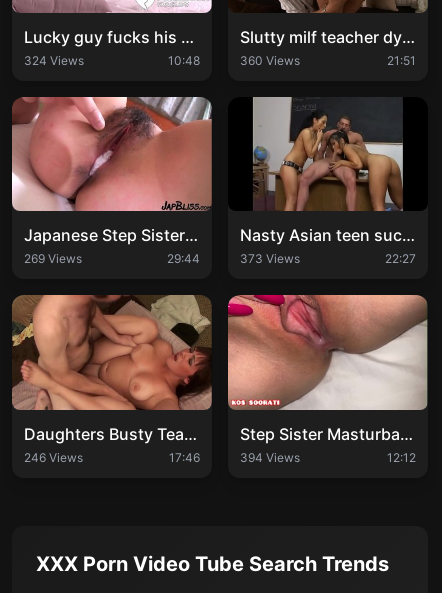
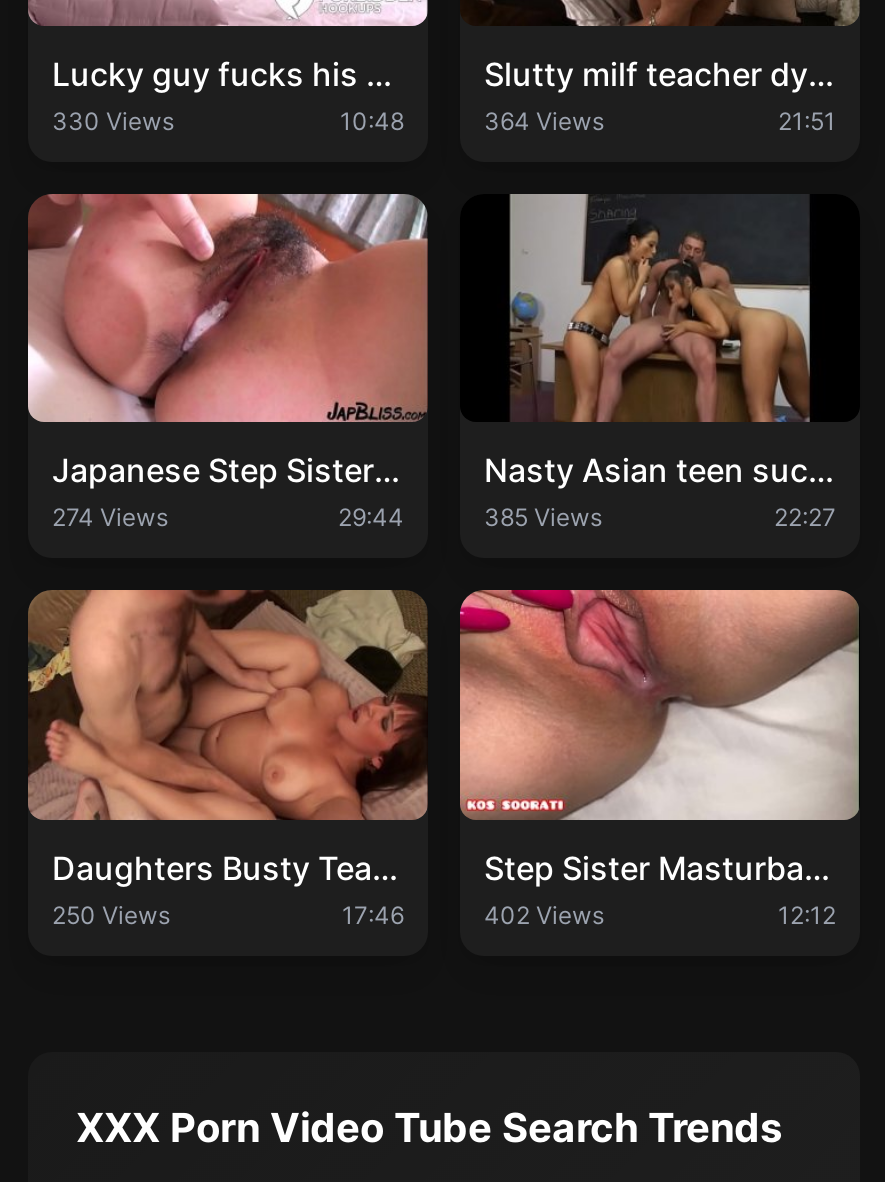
- 324 Views
+ 330 Views

- 360 Views
+ 364 Views

- 269 Views
+ 274 Views

- 373 Views
+ 385 Views

- 246 Views
+ 250 Views

- 394 Views
+ 402 Views
